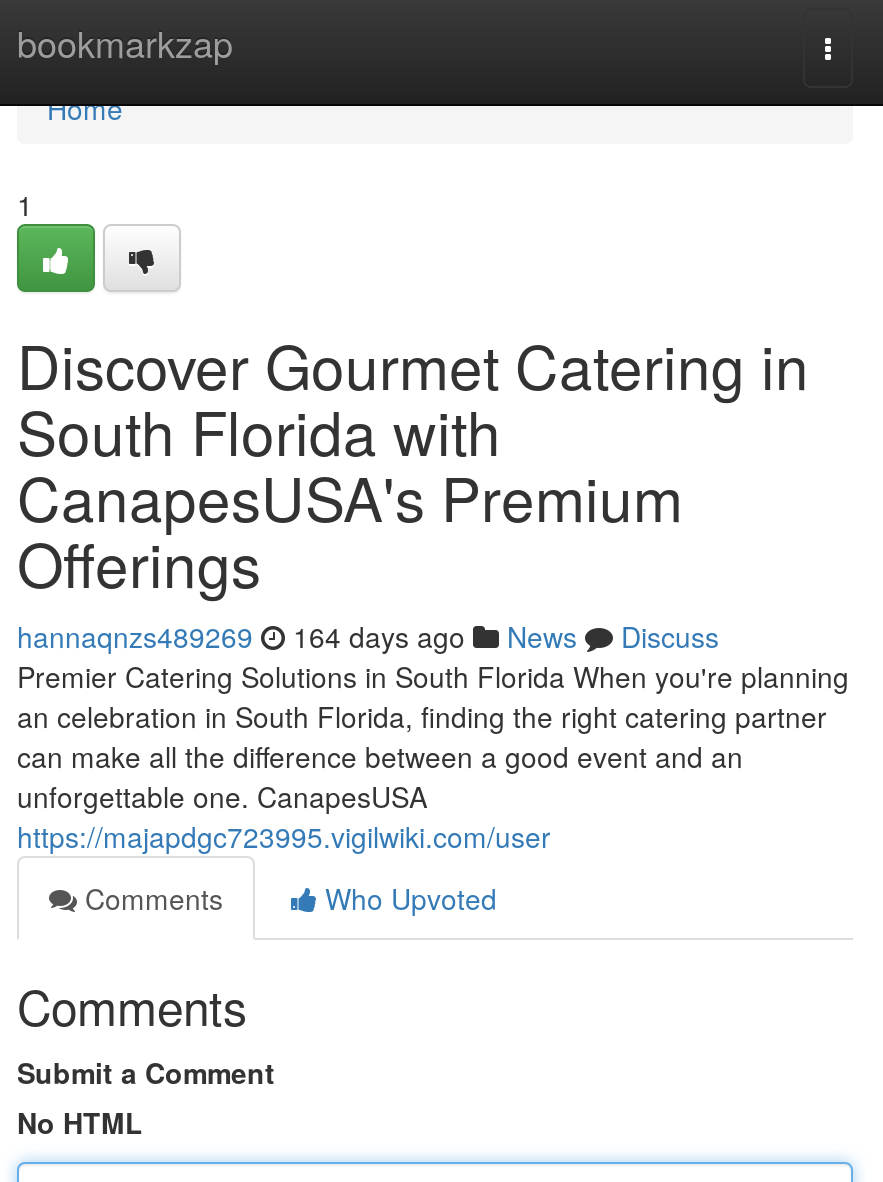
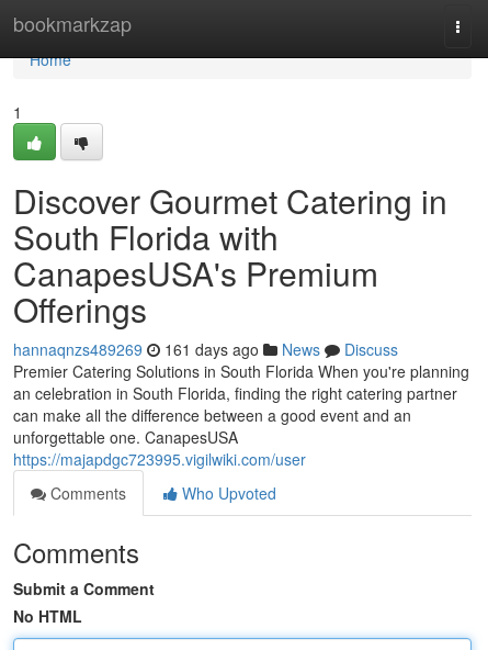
- hannaqnzs489269 164 days ago News Discuss
+ hannaqnzs489269 161 days ago News Discuss
